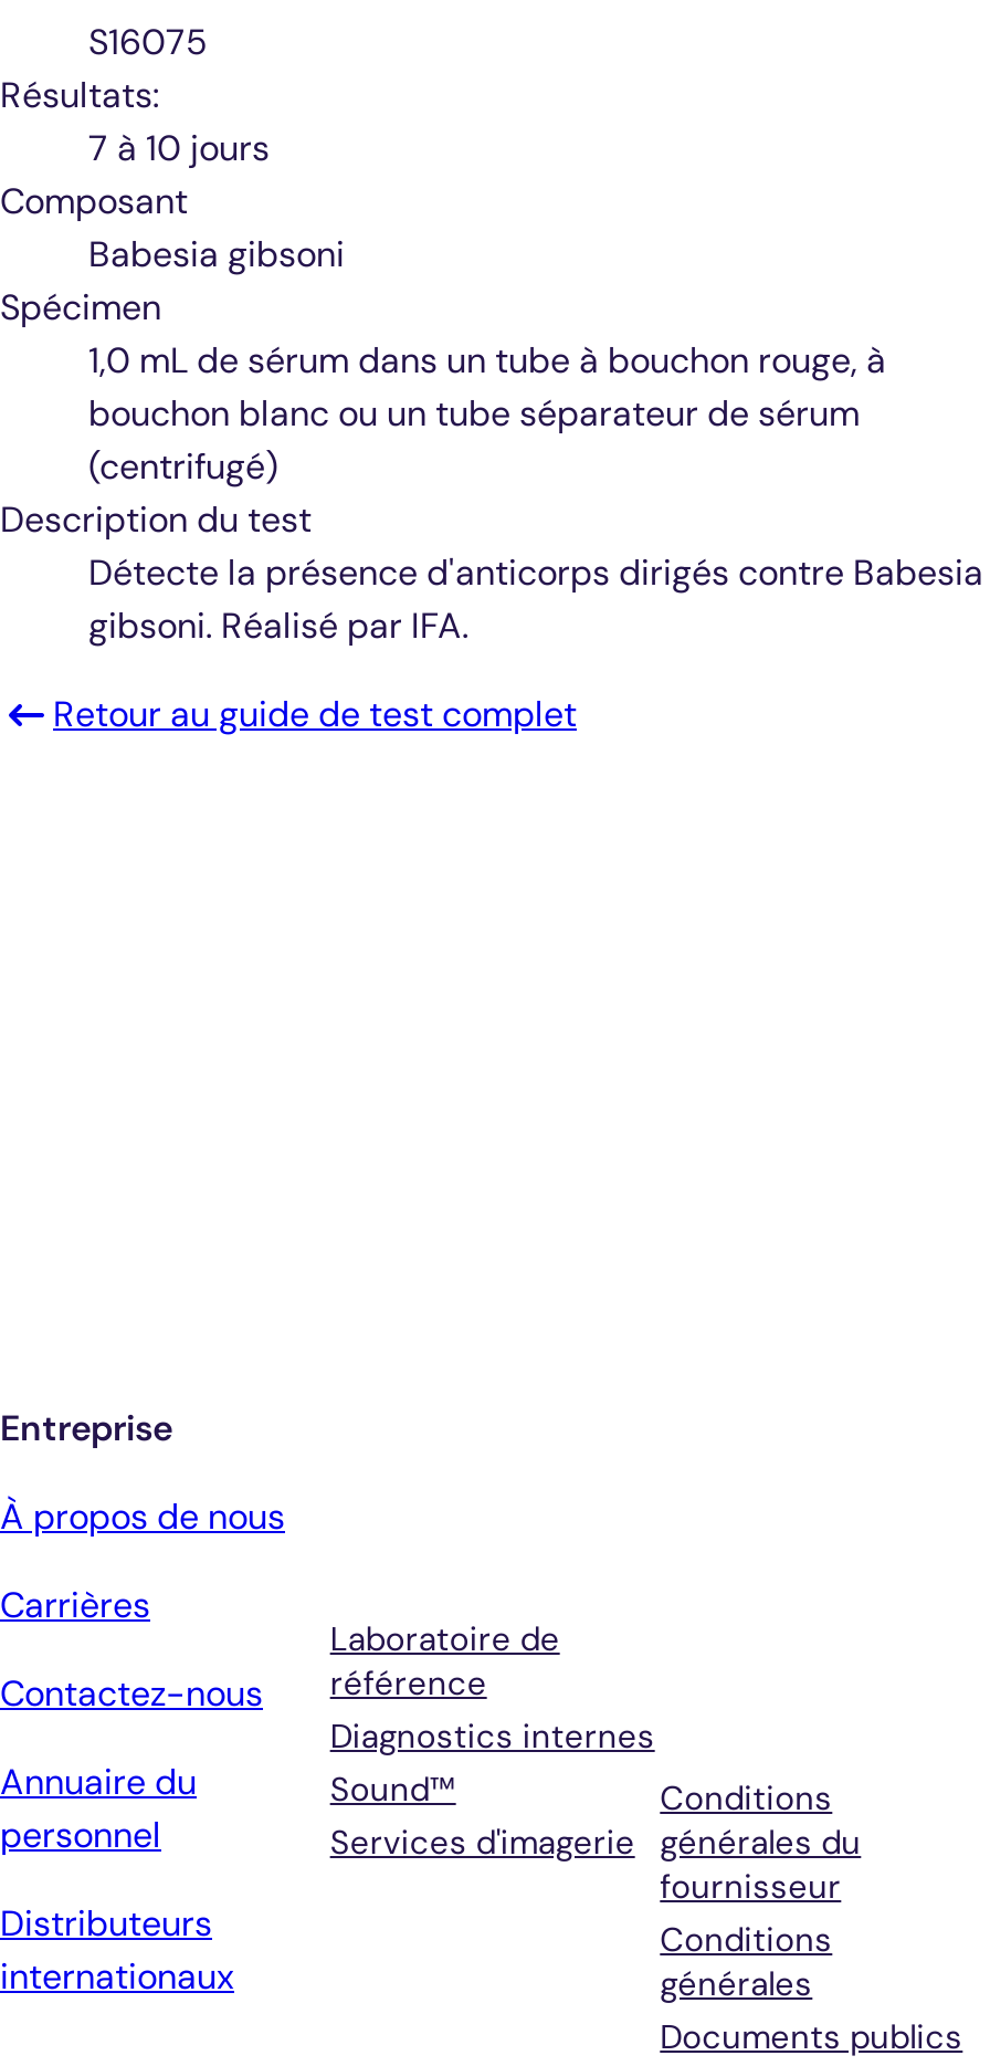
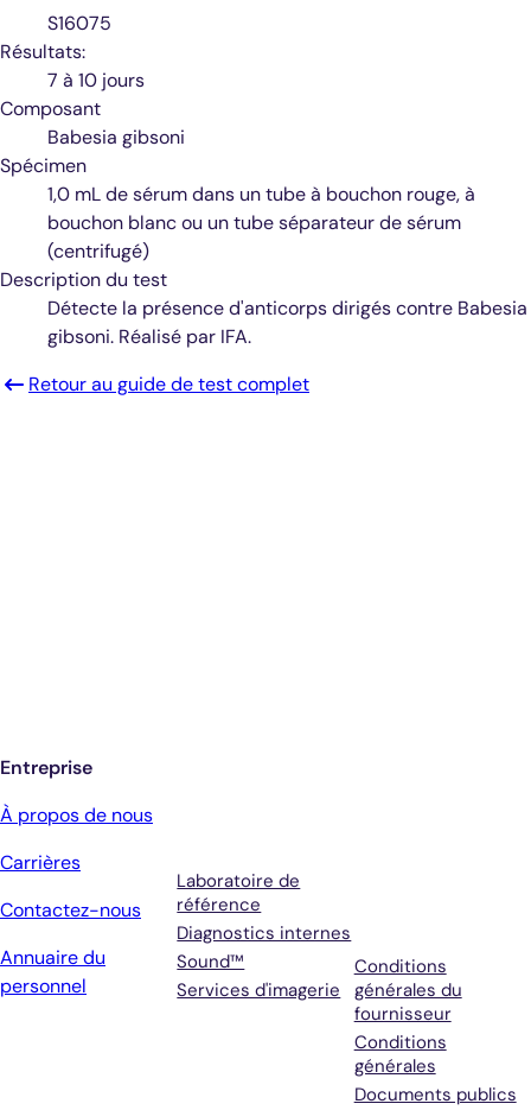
- Distributeurs
- internationaux
